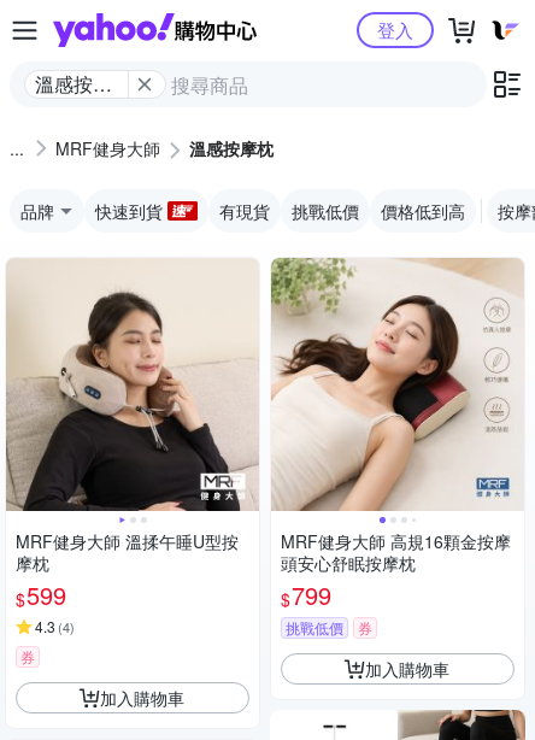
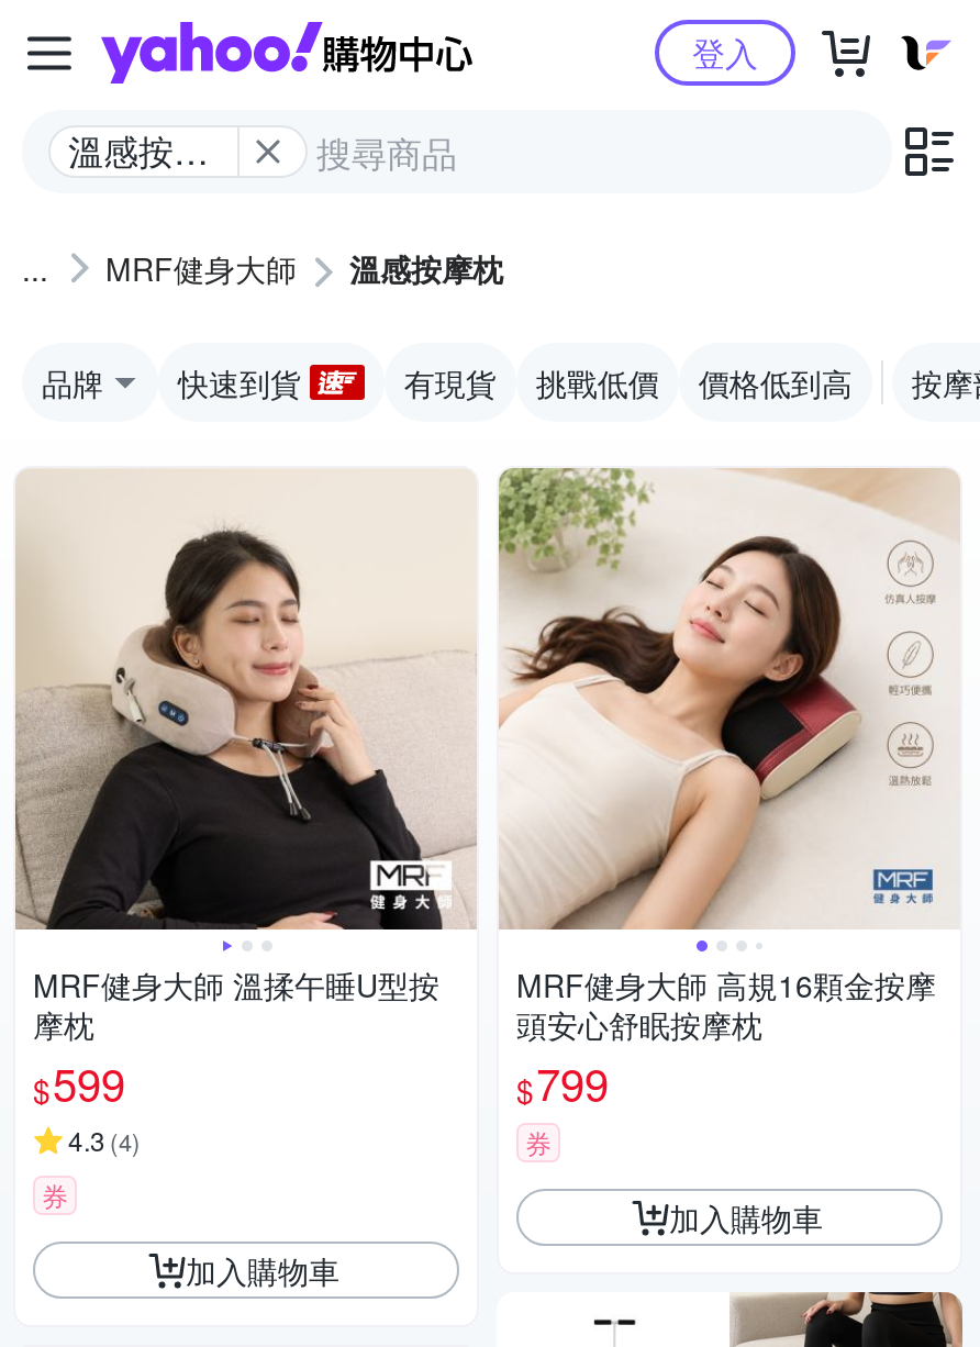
- 挑戰低價
